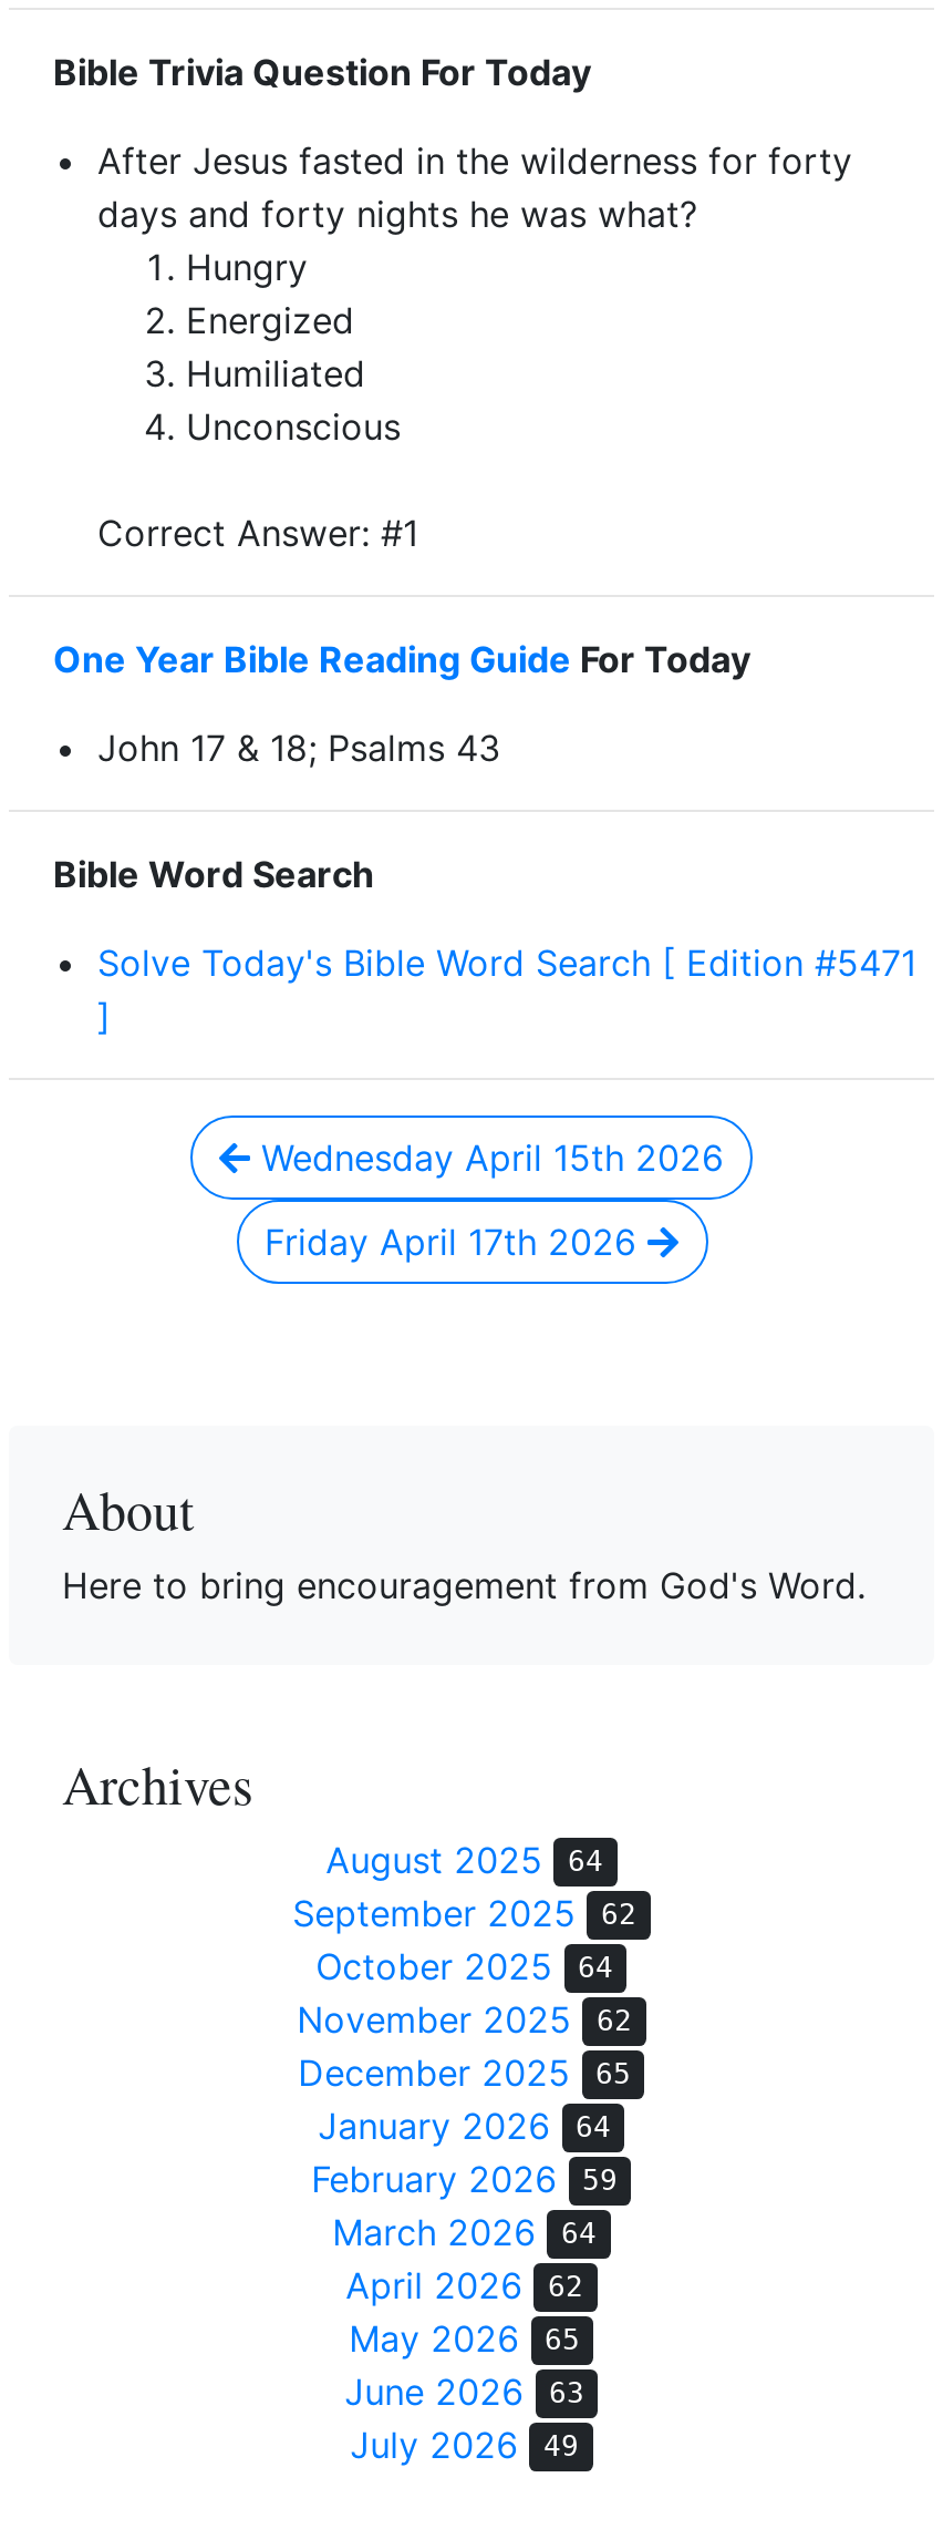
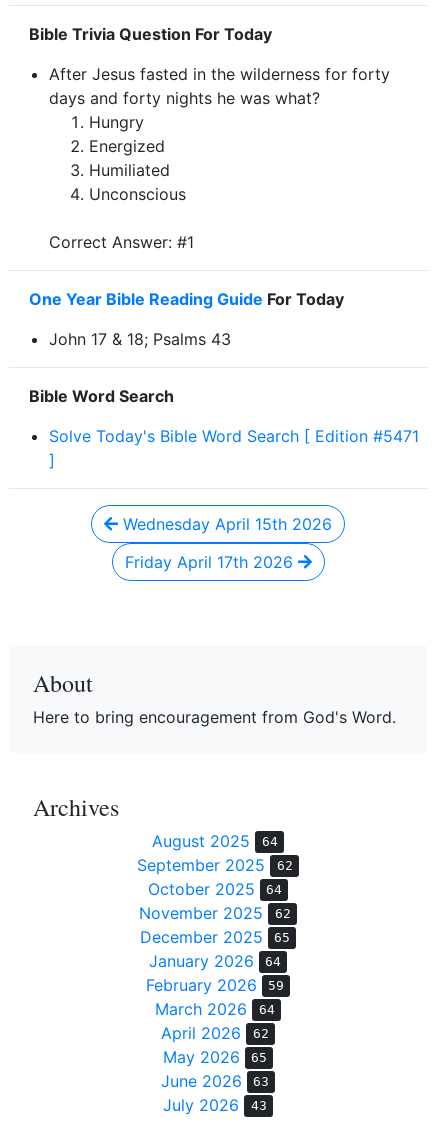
- July 2026 49
+ July 2026 43
